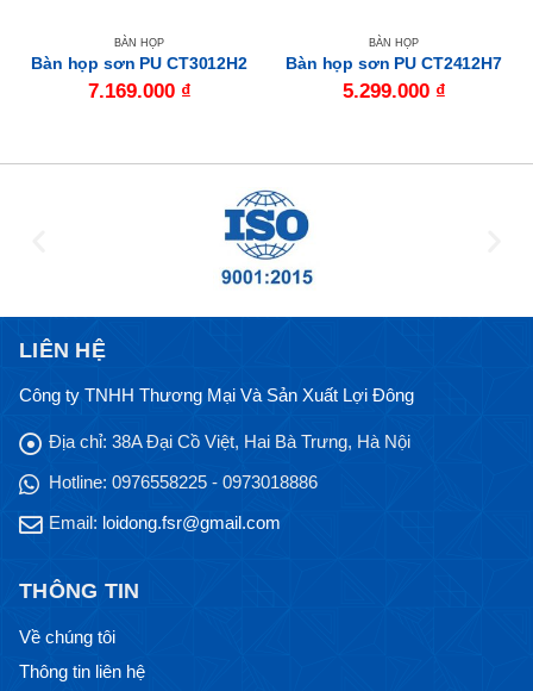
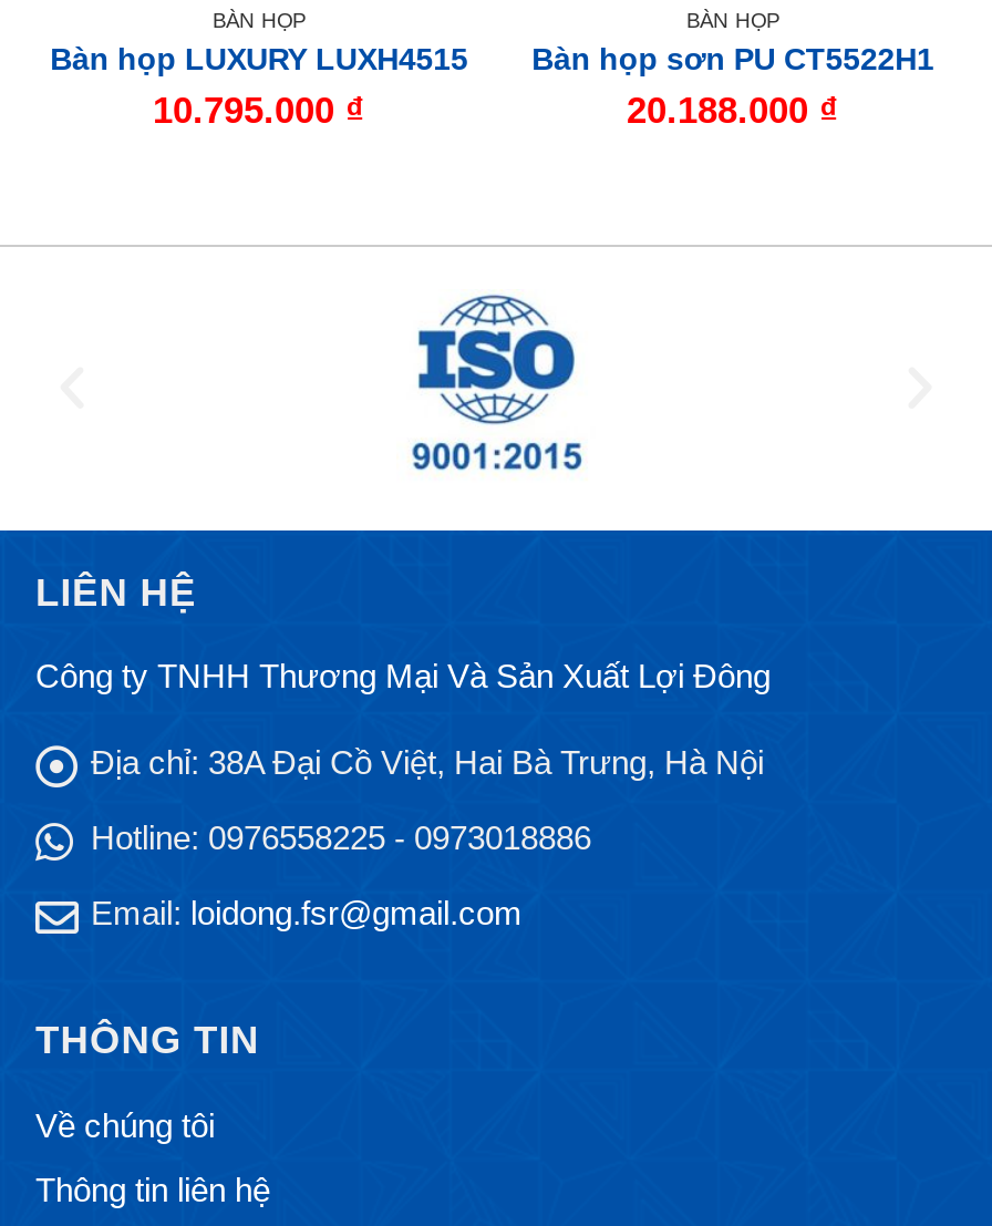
- Bàn họp sơn PU CT3012H2
- 7.169.000 ₫
+ Bàn họp LUXURY LUXH4515
+ 10.795.000 ₫

- Bàn họp sơn PU CT2412H7
+ Bàn họp sơn PU CT5522H1

- 5.299.000 ₫
+ 20.188.000 ₫
